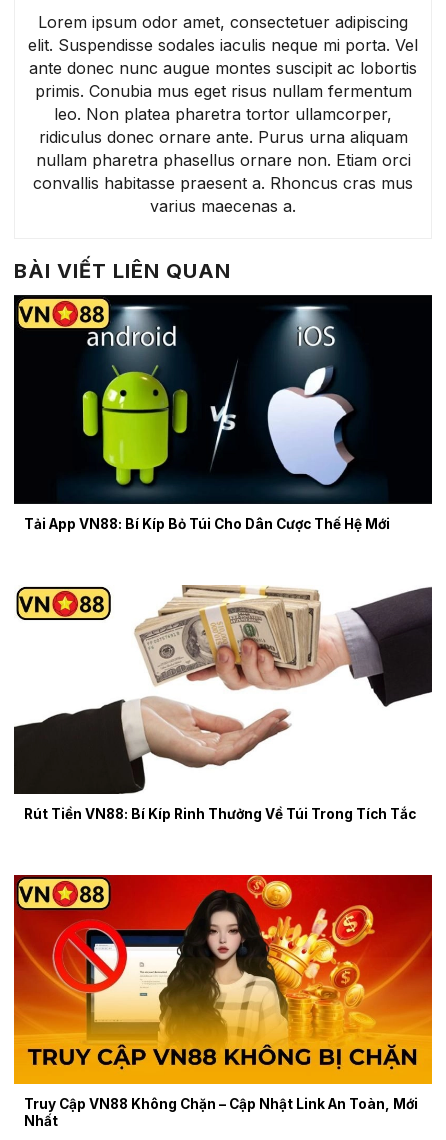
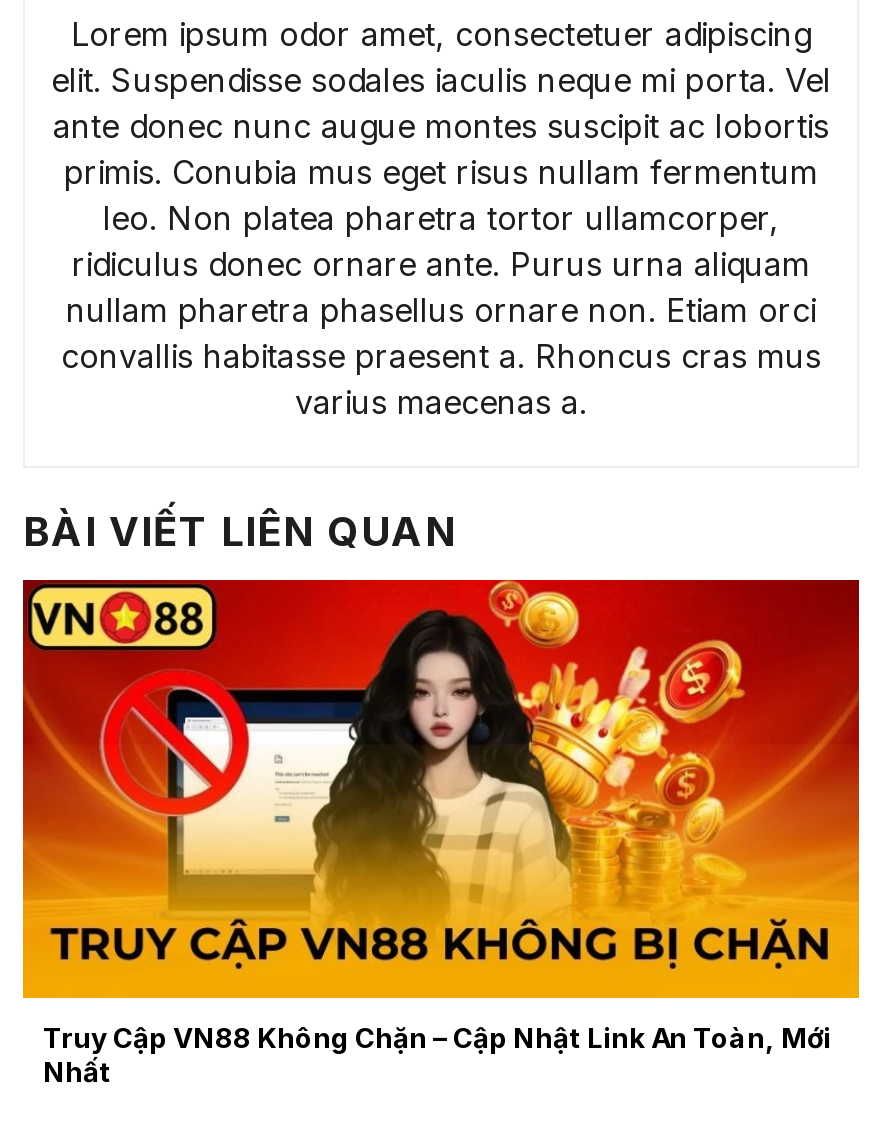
- [image]
- Tải App VN88: Bí Kíp Bỏ Túi Cho Dân Cược Thế Hệ Mới

- [image]
- Rút Tiền VN88: Bí Kíp Rinh Thưởng Về Túi Trong Tích Tắc
